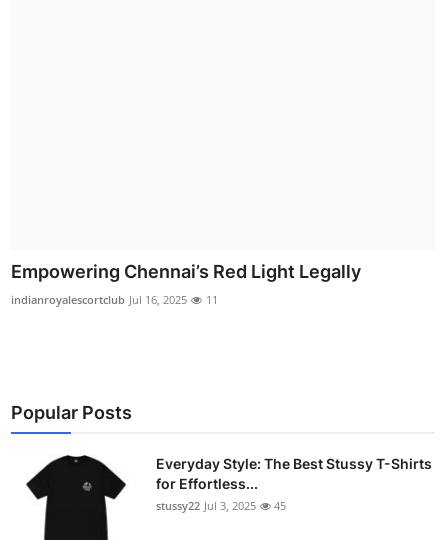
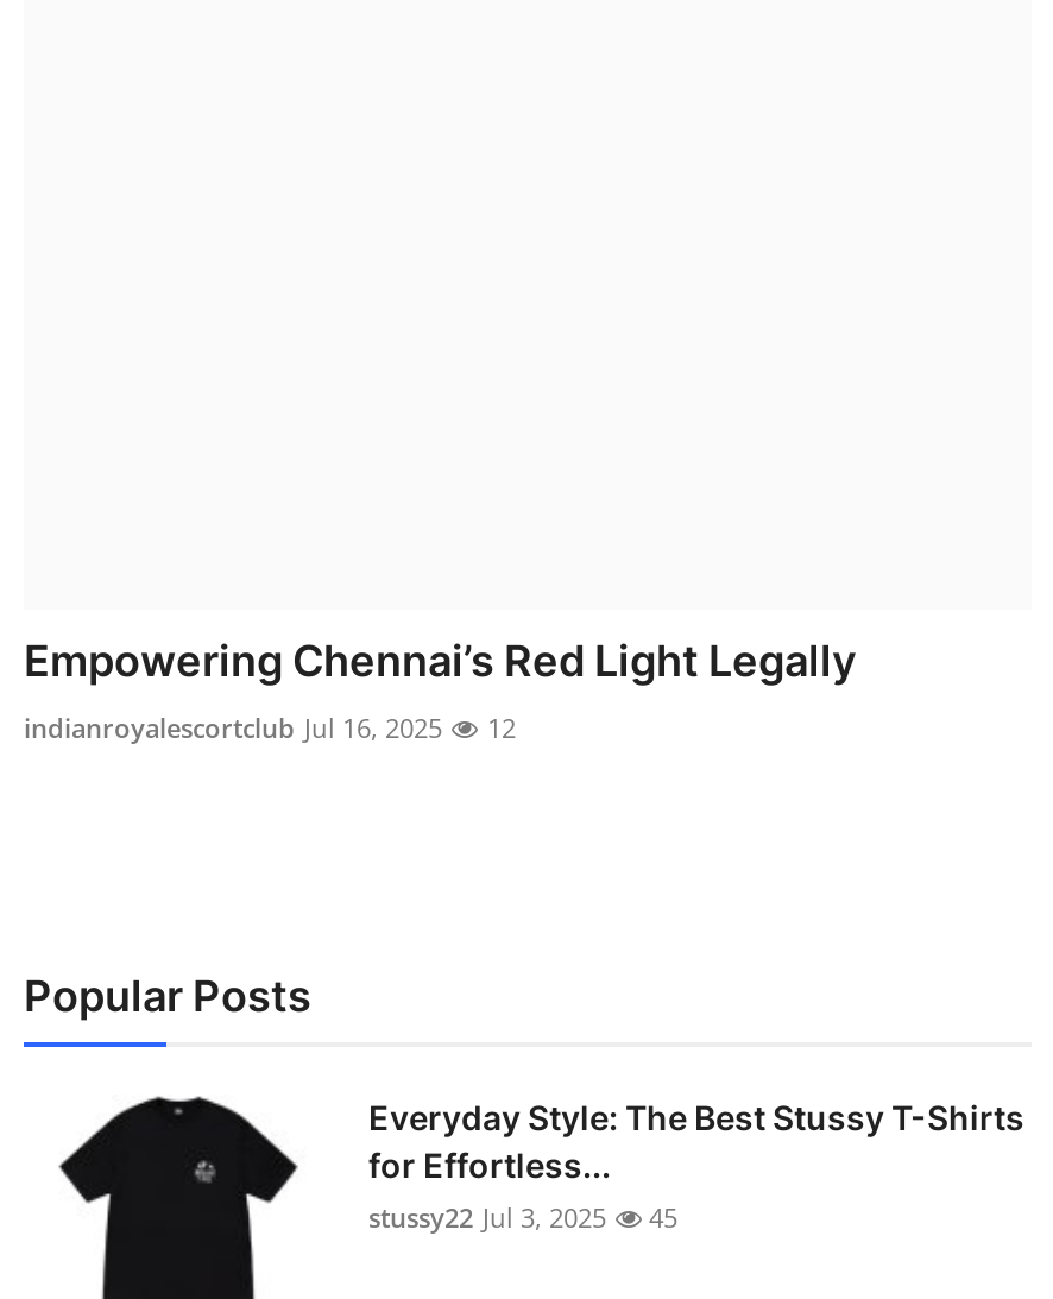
- indianroyalescortclub Jul 16, 2025 11
+ indianroyalescortclub Jul 16, 2025 12
